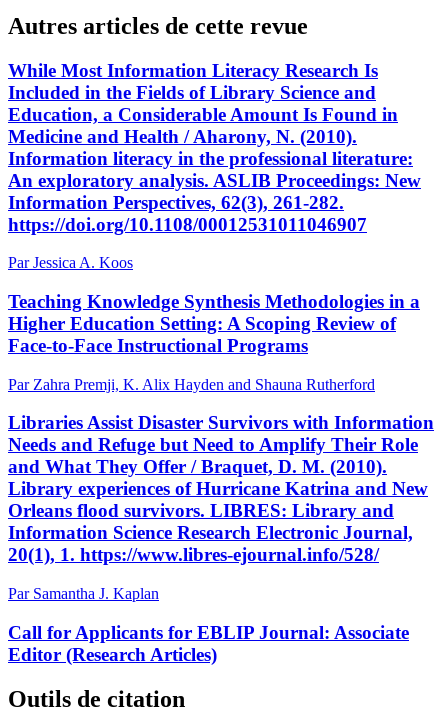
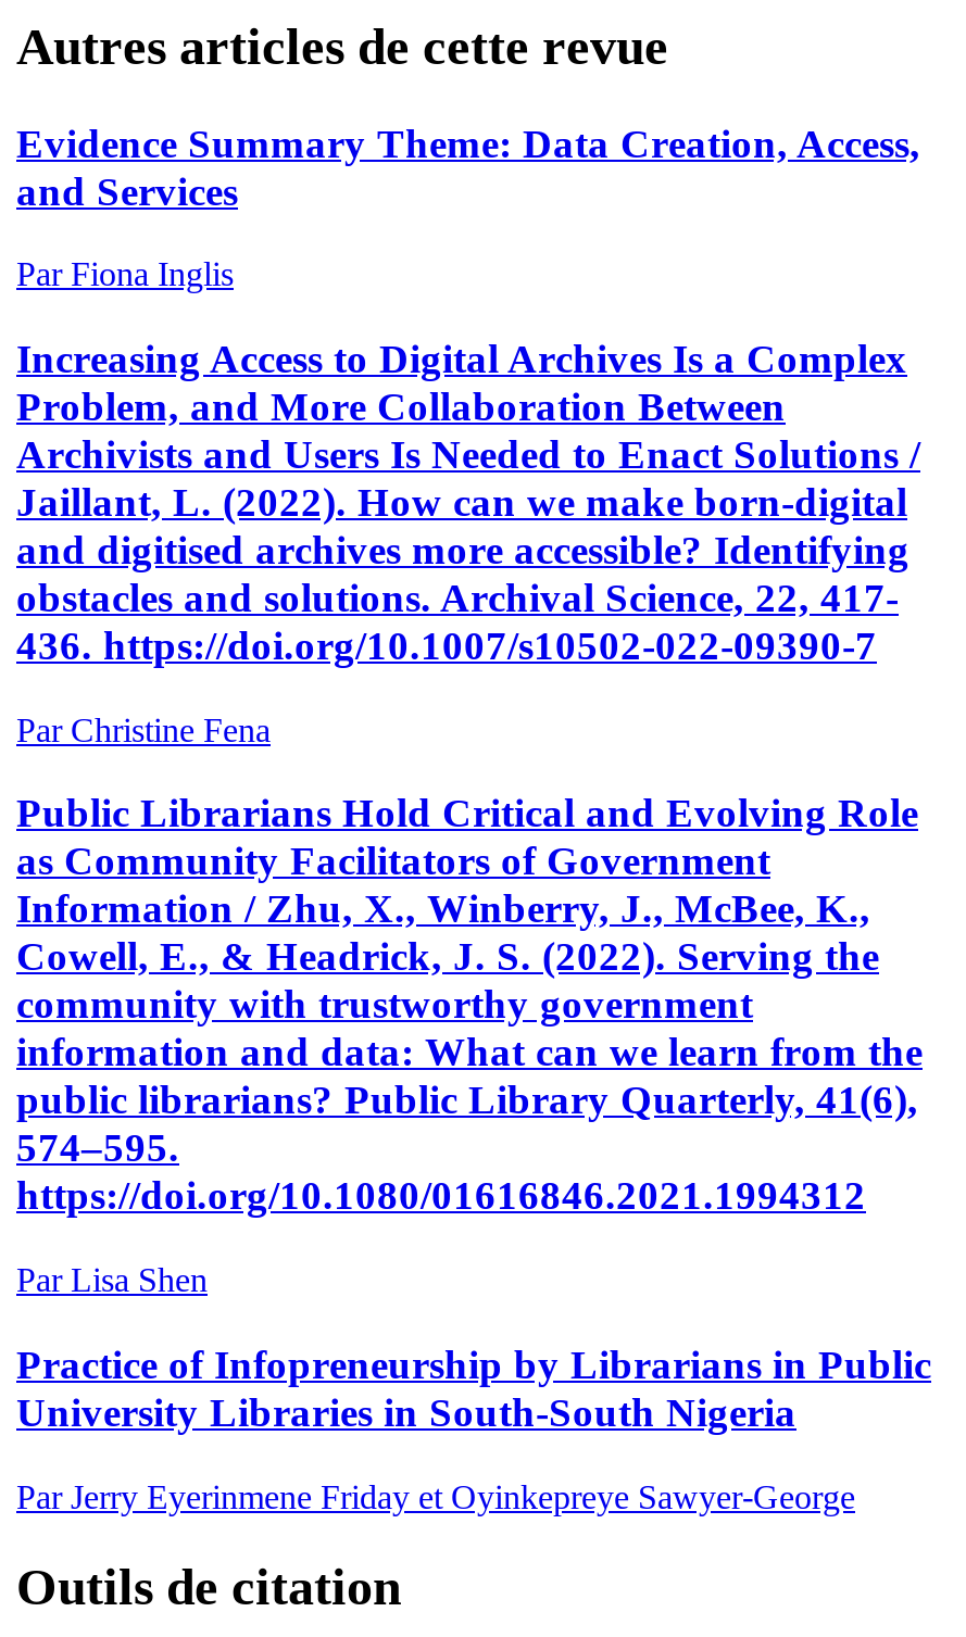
- While Most Information Literacy Research Is
- Included in the Fields of Library Science and
- Education, a Considerable Amount Is Found in
- Medicine and Health / Aharony, N. (2010).
- Information literacy in the professional literature:
- An exploratory analysis. ASLIB Proceedings: New
- Information Perspectives, 62(3), 261-282.
- https://doi.org/10.1108/00012531011046907
- Par Jessica A. Koos
- Teaching Knowledge Synthesis Methodologies in a
- Higher Education Setting: A Scoping Review of
- Face-to-Face Instructional Programs
- Par Zahra Premji, K. Alix Hayden and Shauna Rutherford
- Libraries Assist Disaster Survivors with Information
- Needs and Refuge but Need to Amplify Their Role
- and What They Offer / Braquet, D. M. (2010).
- Library experiences of Hurricane Katrina and New
- Orleans flood survivors. LIBRES: Library and
- Information Science Research Electronic Journal,
- 20(1), 1. https://www.libres-ejournal.info/528/
- Par Samantha J. Kaplan
- Call for Applicants for EBLIP Journal: Associate
- Editor (Research Articles)
+ Evidence Summary Theme: Data Creation, Access,
+ and Services
+ Par Fiona Inglis
+ Increasing Access to Digital Archives Is a Complex
+ Problem, and More Collaboration Between
+ Archivists and Users Is Needed to Enact Solutions /
+ Jaillant, L. (2022). How can we make born-digital
+ and digitised archives more accessible? Identifying
+ obstacles and solutions. Archival Science, 22, 417-
+ 436. https://doi.org/10.1007/s10502-022-09390-7
+ Par Christine Fena
+ Public Librarians Hold Critical and Evolving Role
+ as Community Facilitators of Government
+ Information / Zhu, X., Winberry, J., McBee, K.,
+ Cowell, E., & Headrick, J. S. (2022). Serving the
+ community with trustworthy government
+ information and data: What can we learn from the
+ public librarians? Public Library Quarterly, 41(6),
+ 574–595.
+ https://doi.org/10.1080/01616846.2021.1994312
+ Par Lisa Shen
+ Practice of Infopreneurship by Librarians in Public
+ University Libraries in South-South Nigeria
+ Par Jerry Eyerinmene Friday et Oyinkepreye Sawyer-George
